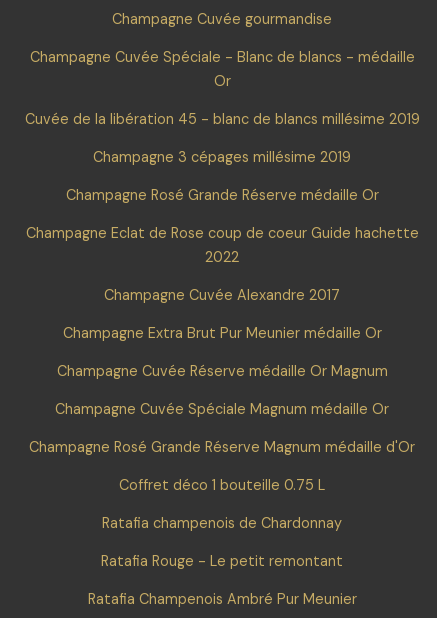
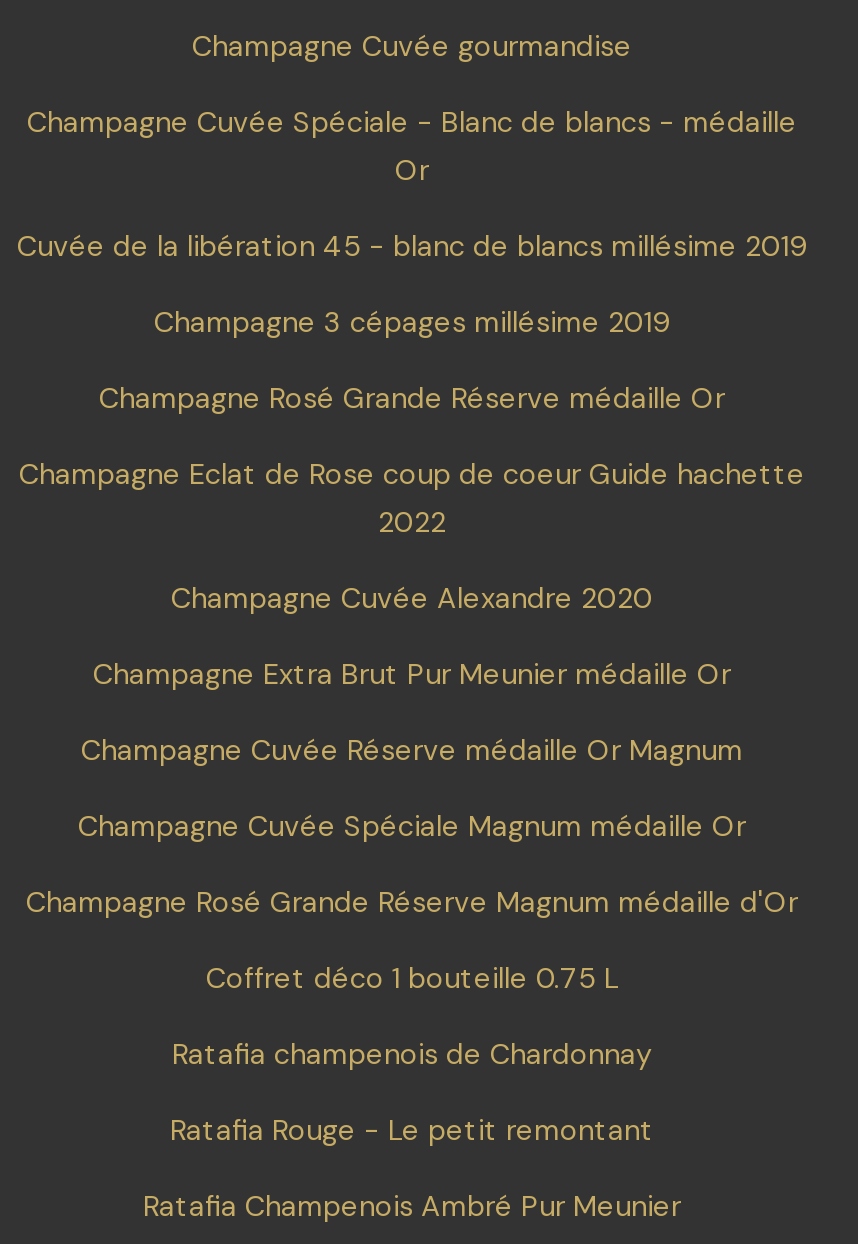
- Champagne Cuvée Alexandre 2017
+ Champagne Cuvée Alexandre 2020
